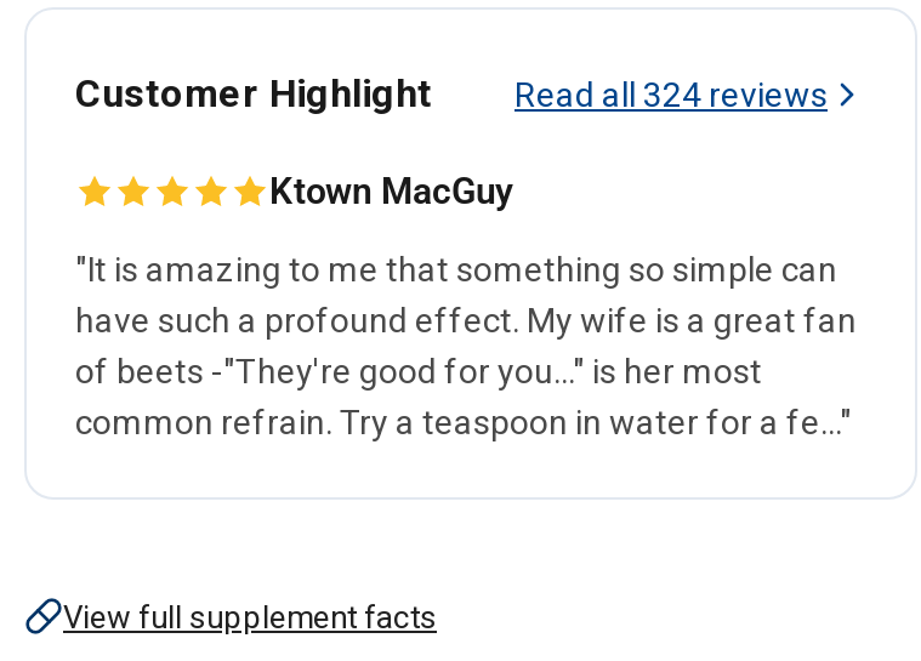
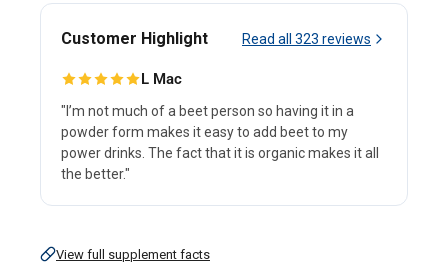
- Read all 324 reviews
+ Read all 323 reviews

- Ktown MacGuy
+ L Mac

- "It is amazing to me that something so simple can
- have such a profound effect. My wife is a great fan
- of beets -"They're good for you..." is her most
- common refrain. Try a teaspoon in water for a fe..."
+ "I’m not much of a beet person so having it in a
+ powder form makes it easy to add beet to my
+ power drinks. The fact that it is organic makes it all
+ the better."
